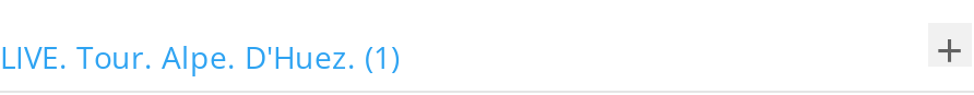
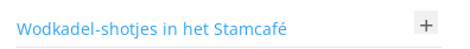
- LIVE. Tour. Alpe. D'Huez. (1)
+ Wodkadel-shotjes in het Stamcafé
